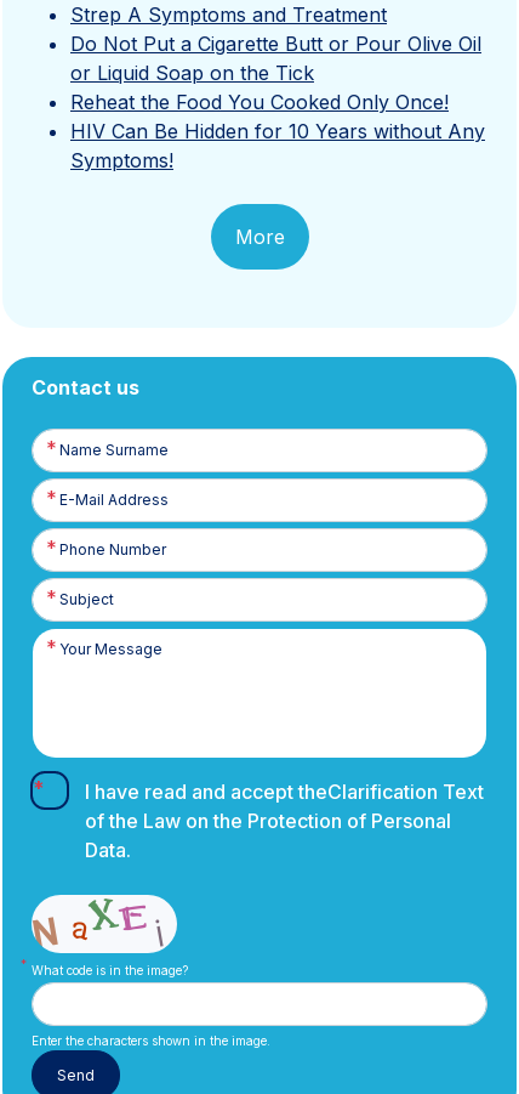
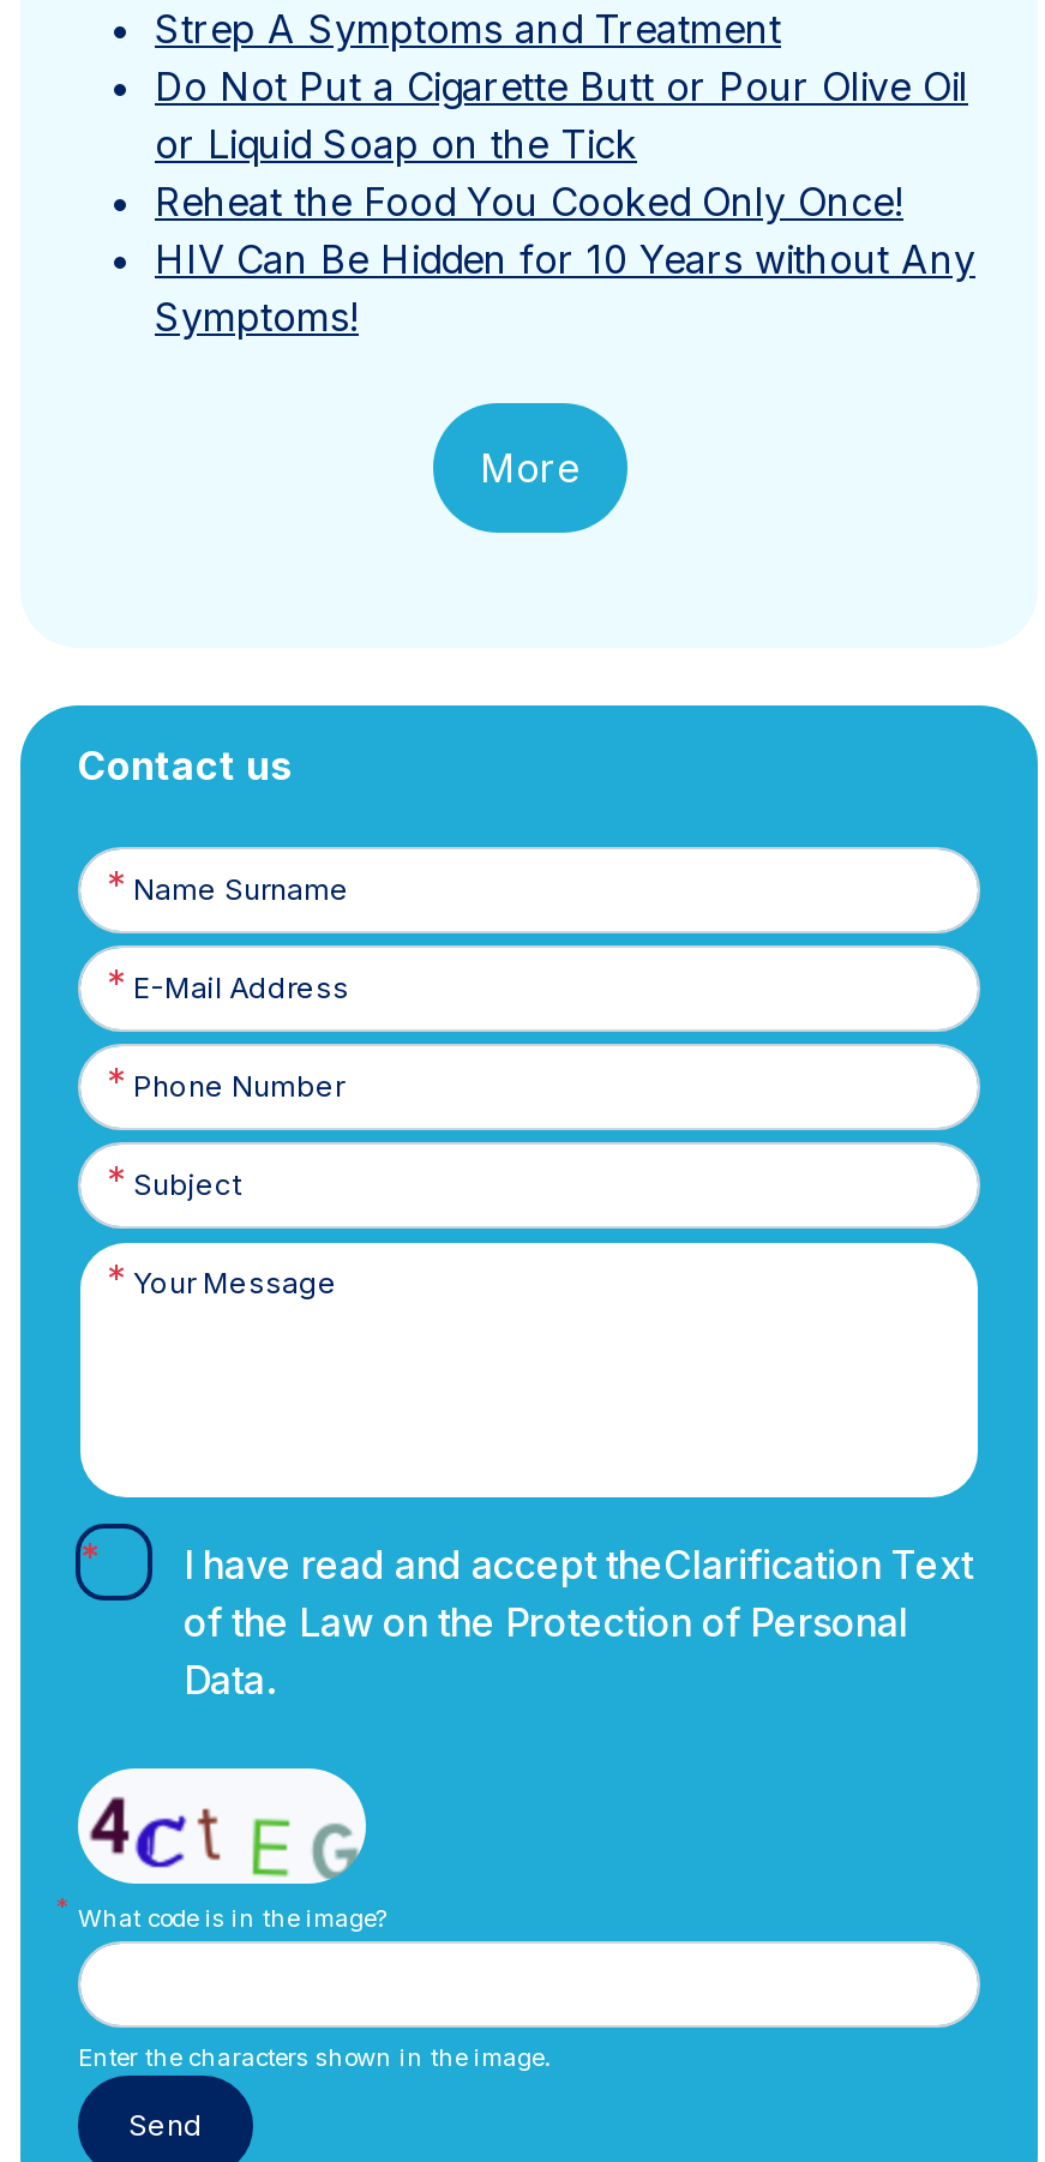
- [image]
+ [image]
